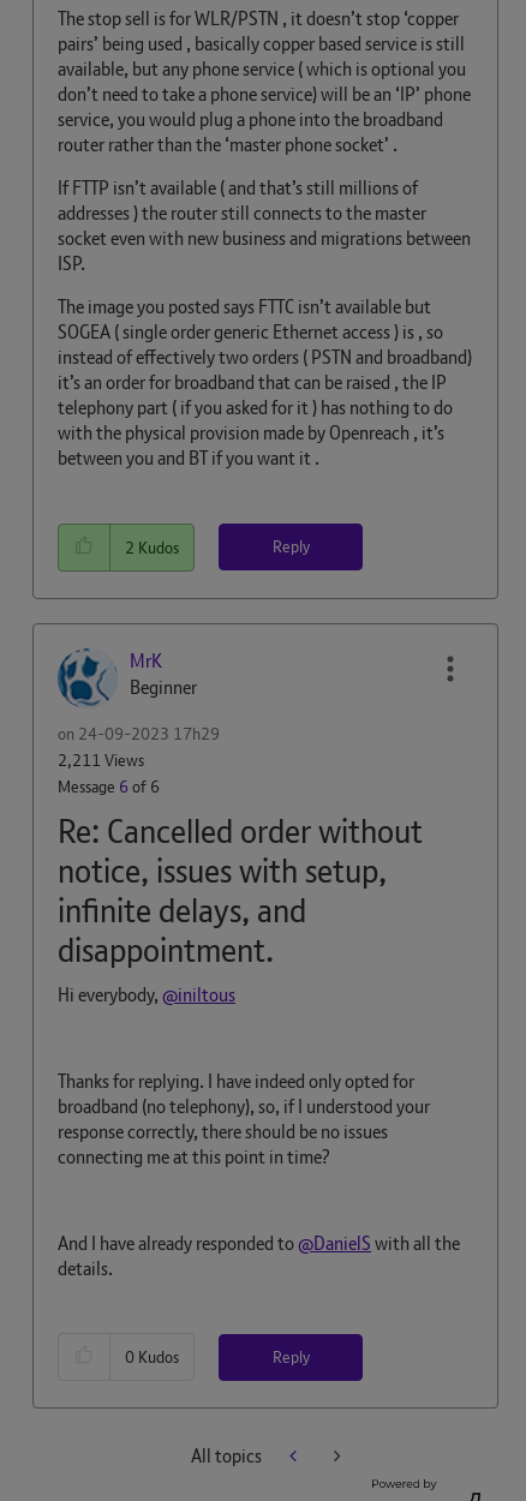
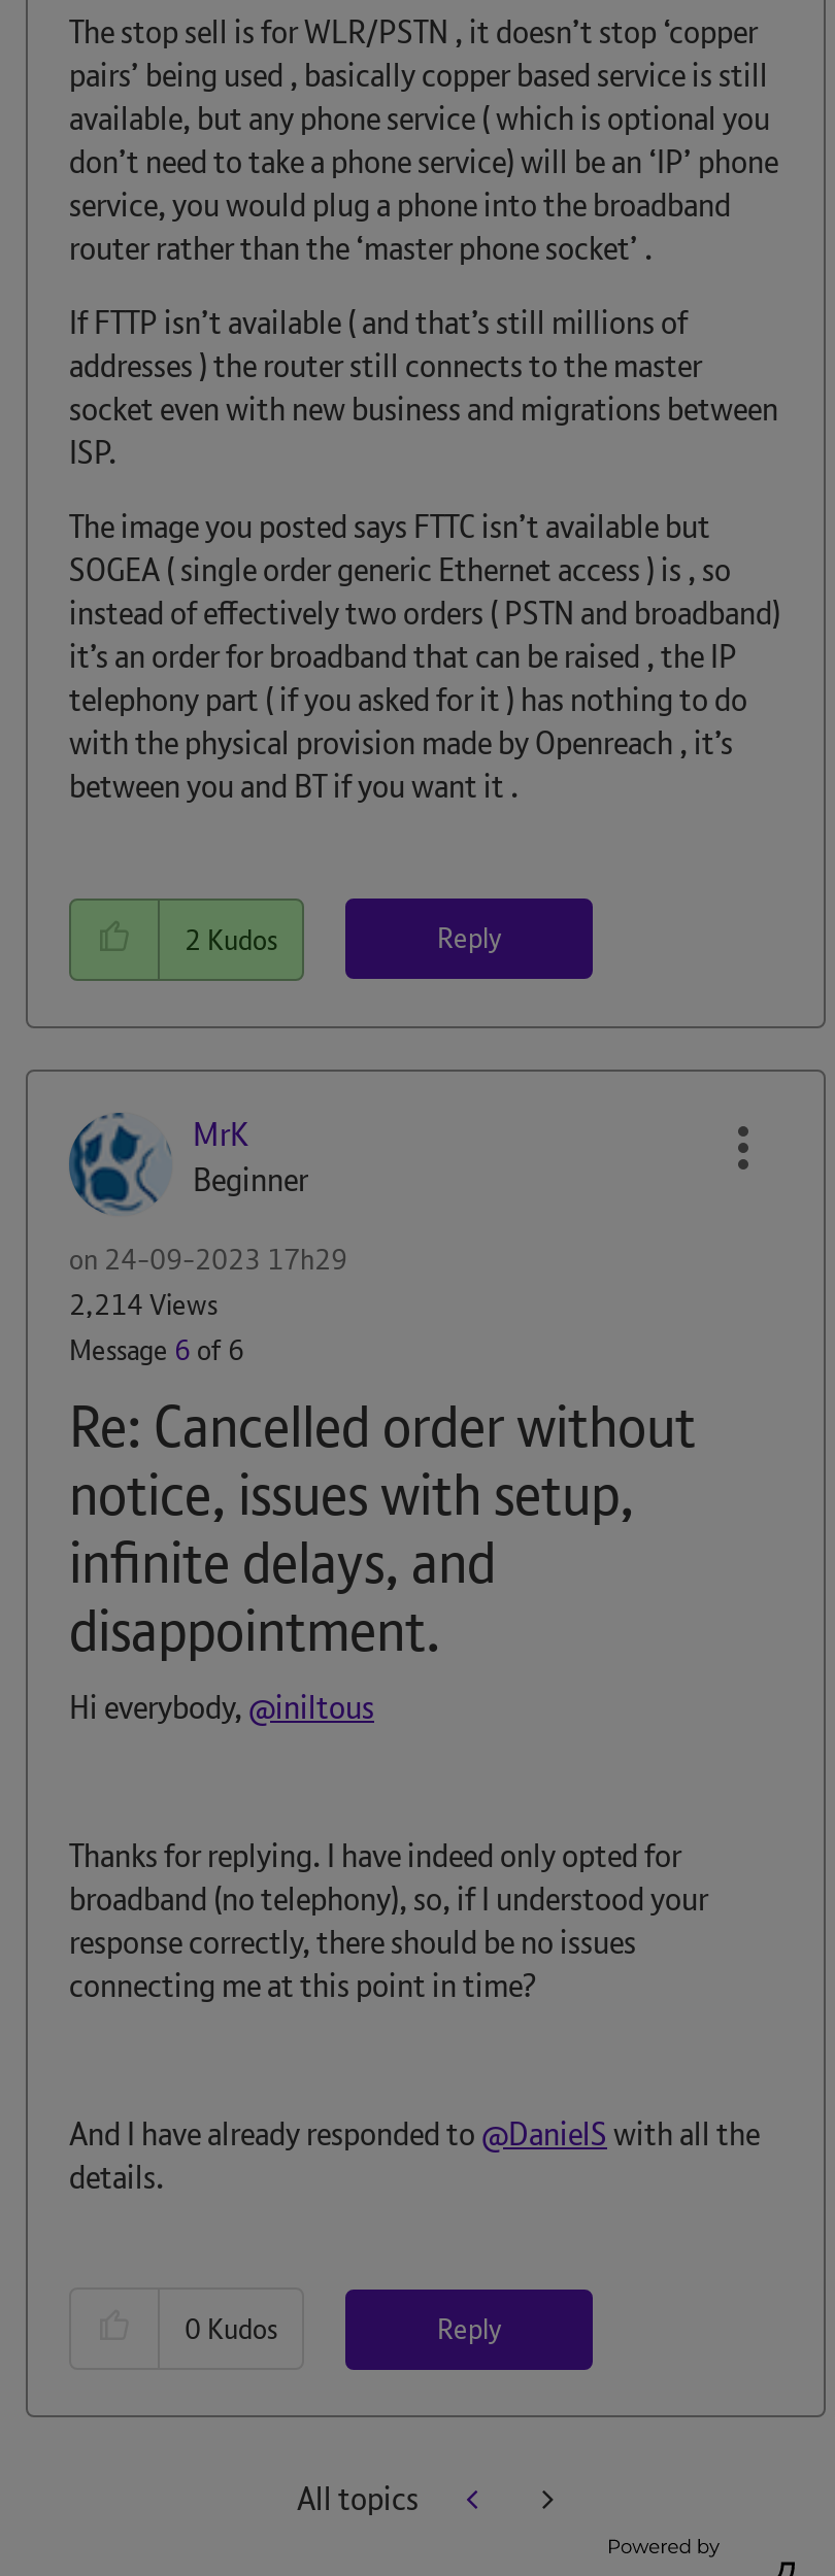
- 2,211 Views
+ 2,214 Views
